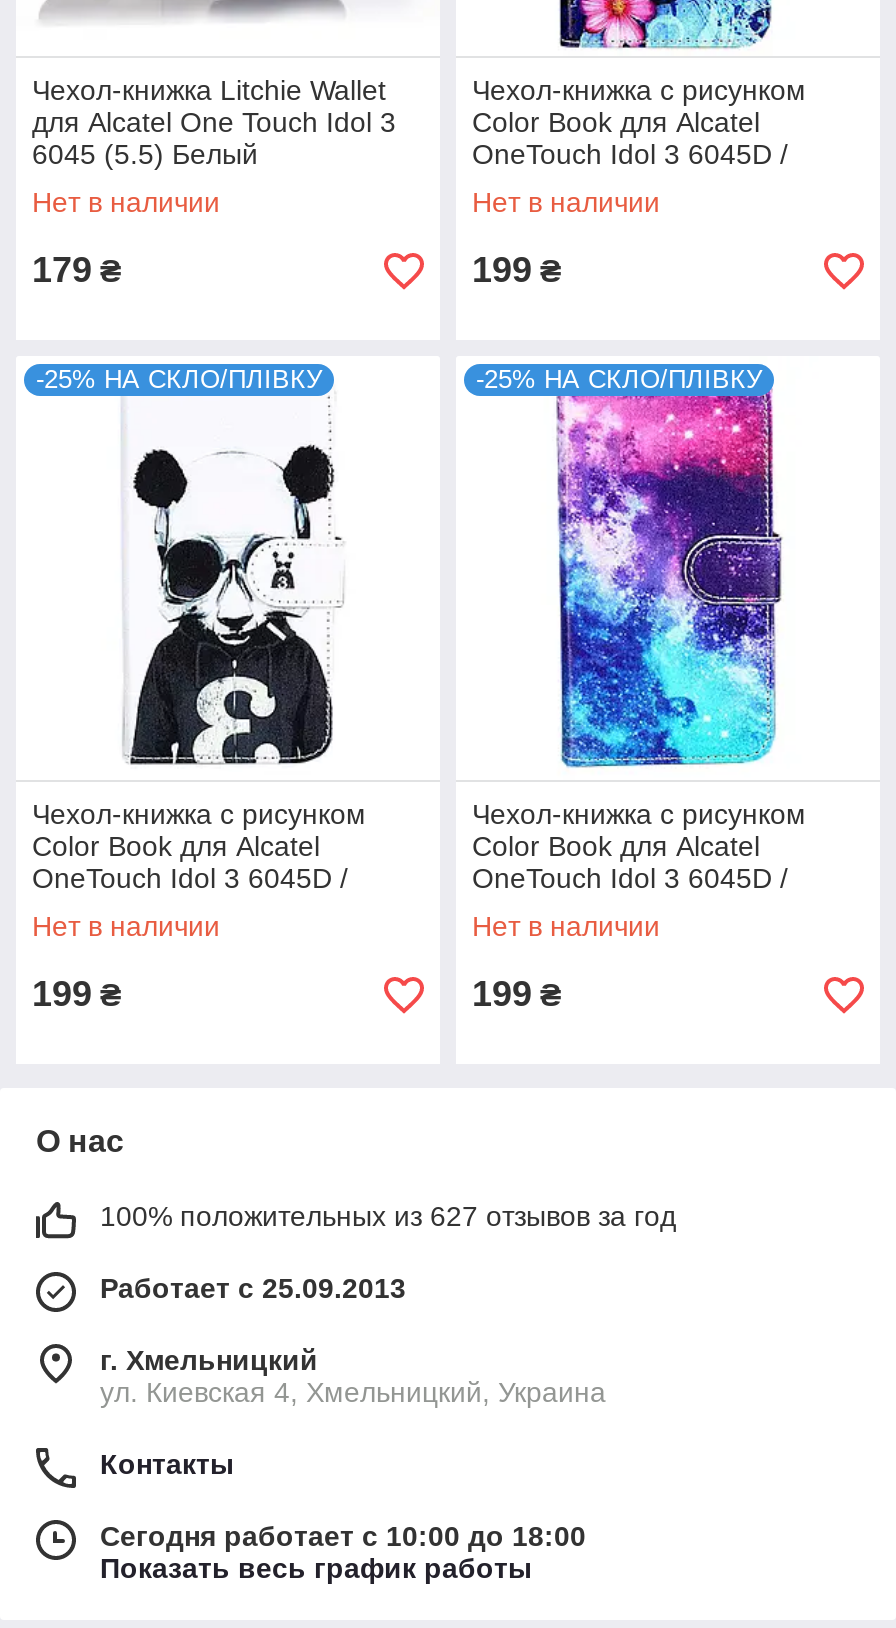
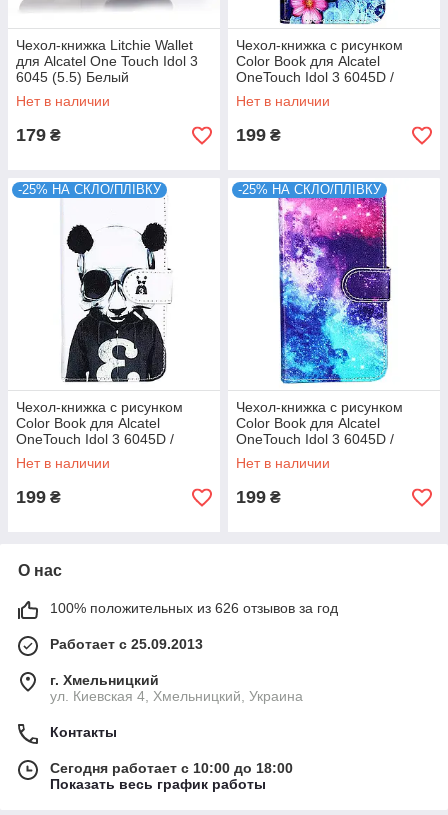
- 100% положительных из 627 отзывов за год
+ 100% положительных из 626 отзывов за год
